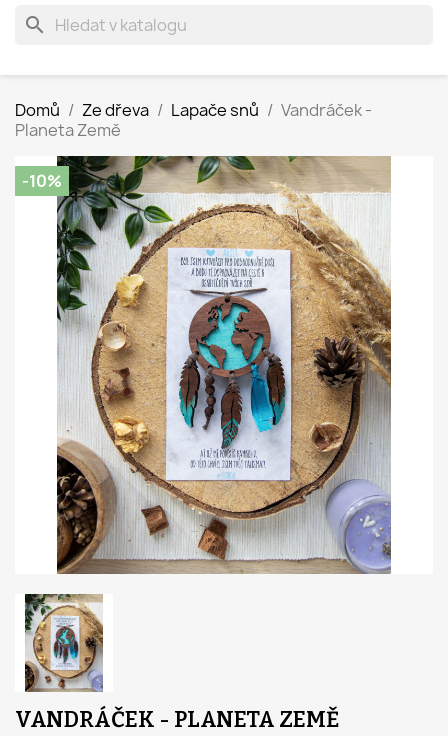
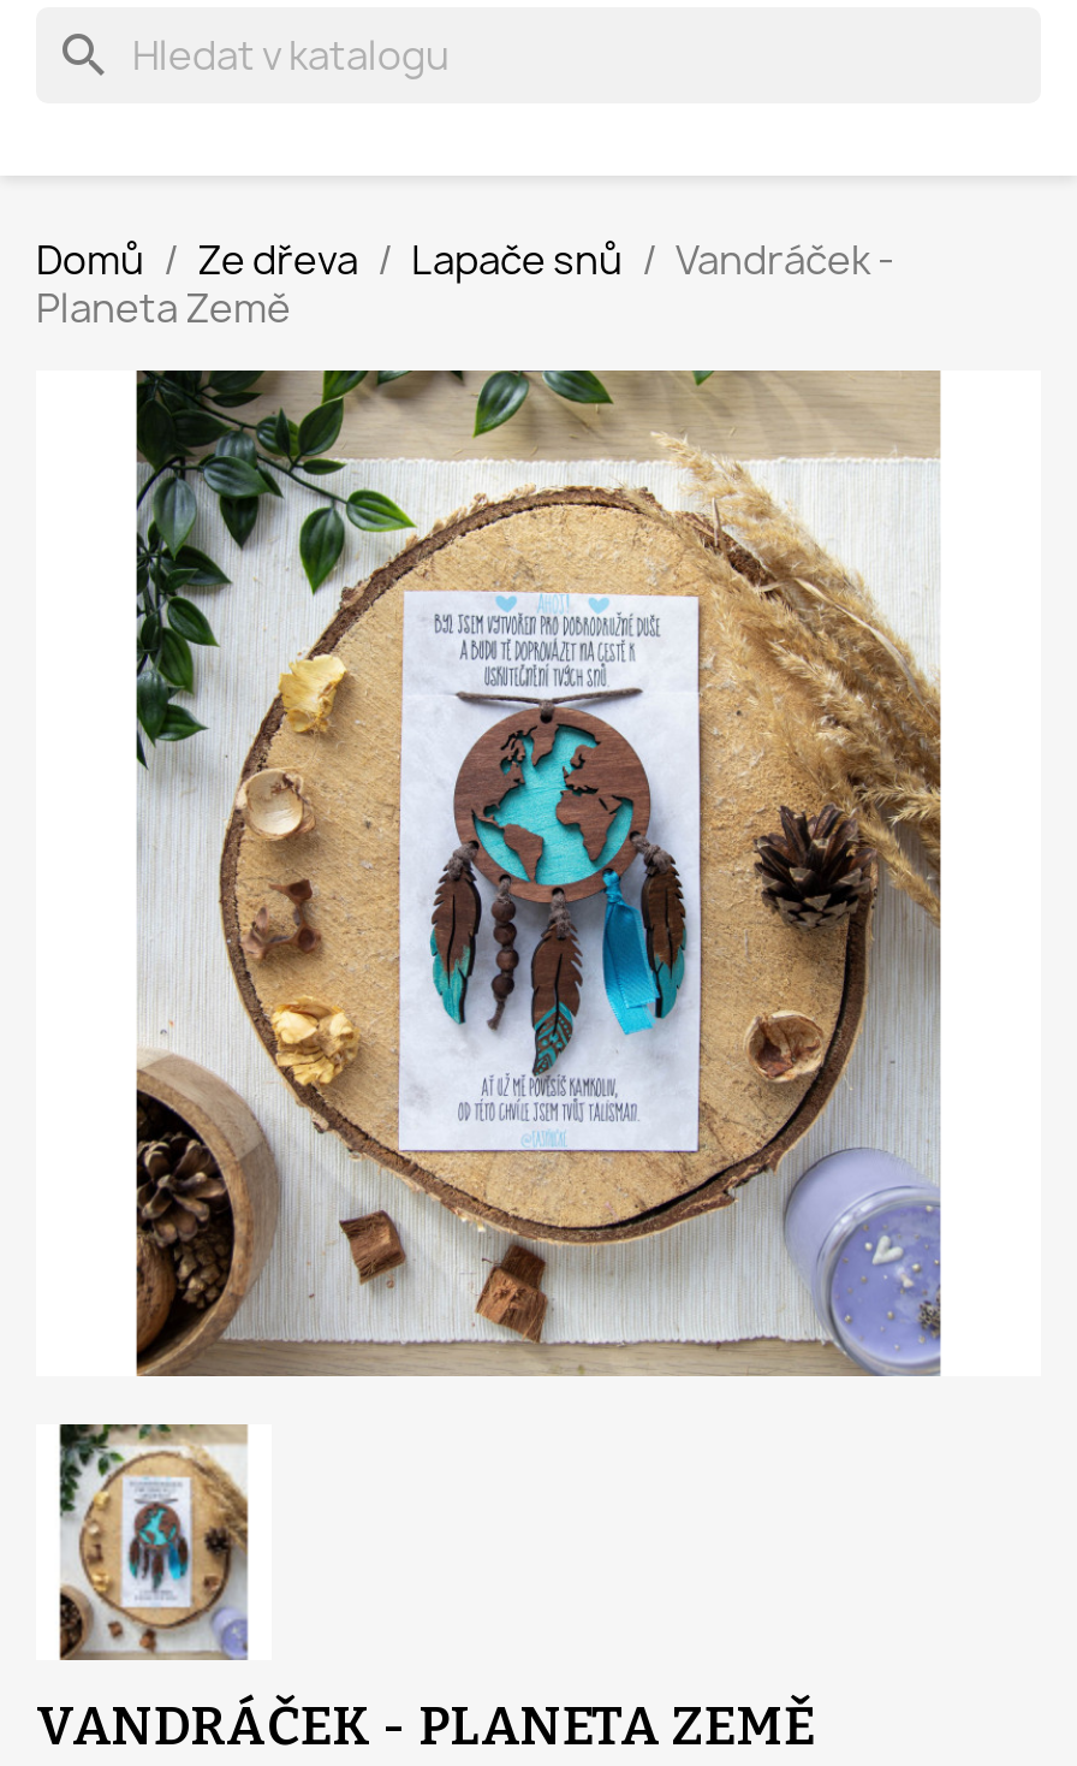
- -10%
